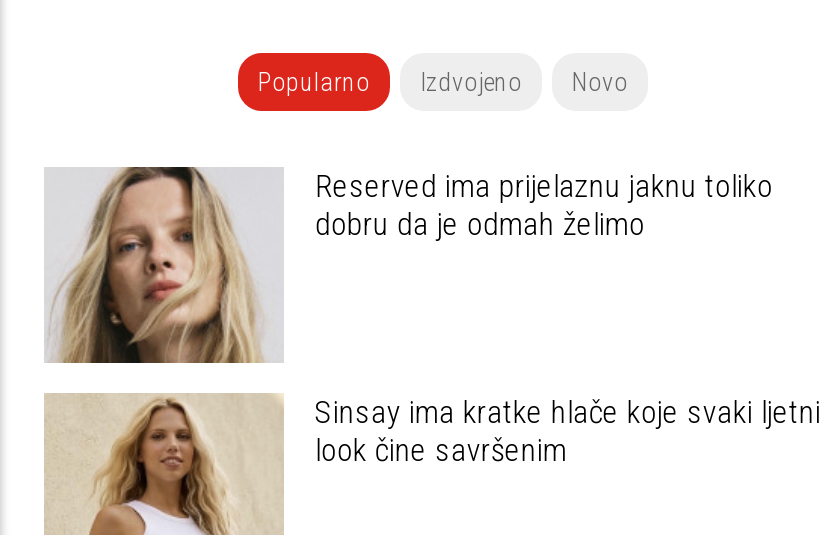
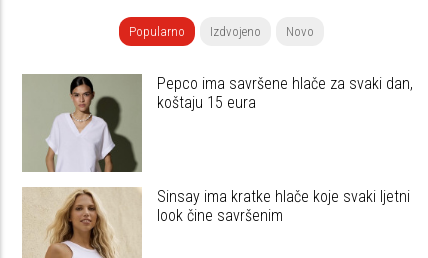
- [image]
- Reserved ima prijelaznu jaknu toliko
- dobru da je odmah želimo
+ [image]
+ Pepco ima savršene hlače za svaki dan,
+ koštaju 15 eura
